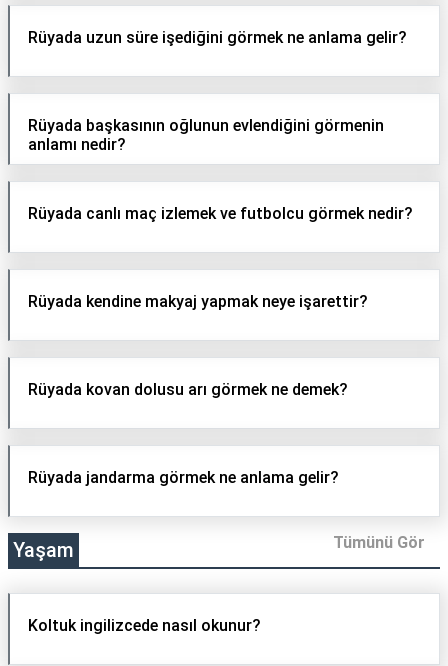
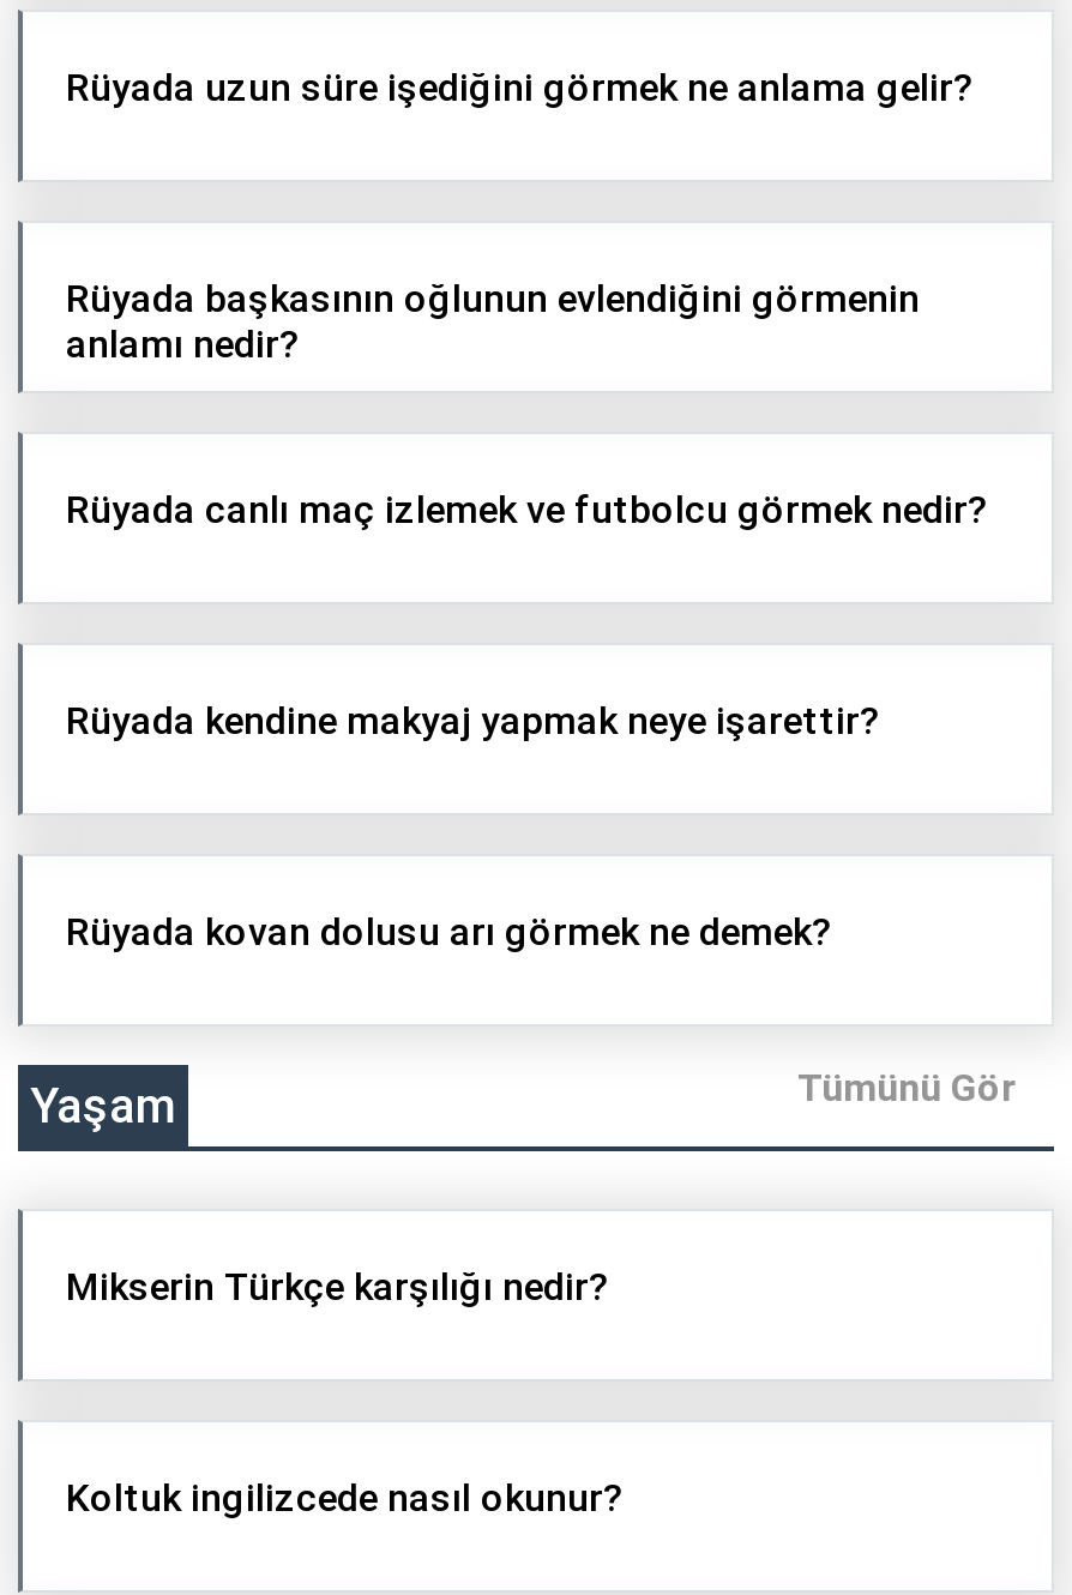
- Rüyada jandarma görmek ne anlama gelir?

moved up: Yaşam | Tümünü Gör

+ Mikserin Türkçe karşılığı nedir?
